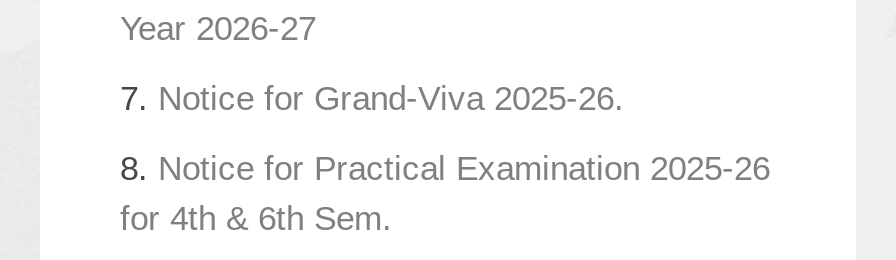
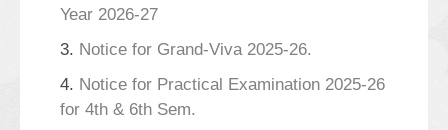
- 7. Notice for Grand-Viva 2025-26.
+ 3. Notice for Grand-Viva 2025-26.

- 8. Notice for Practical Examination 2025-26
+ 4. Notice for Practical Examination 2025-26
